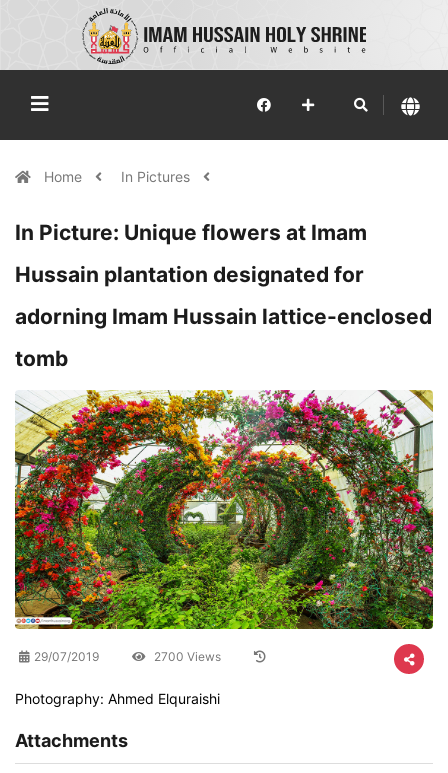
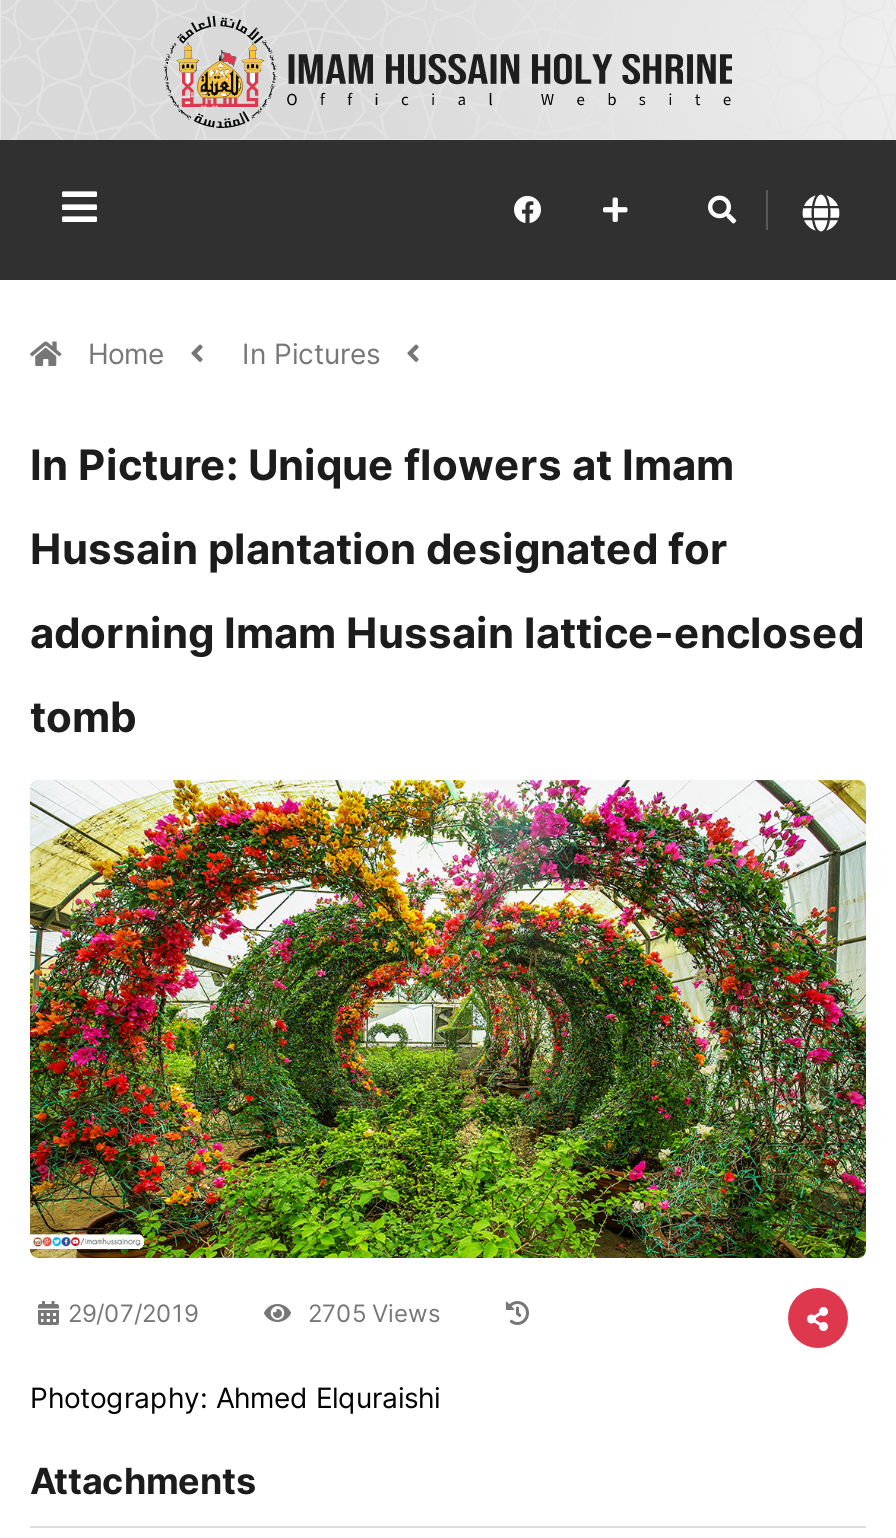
- 2700 Views
+ 2705 Views
